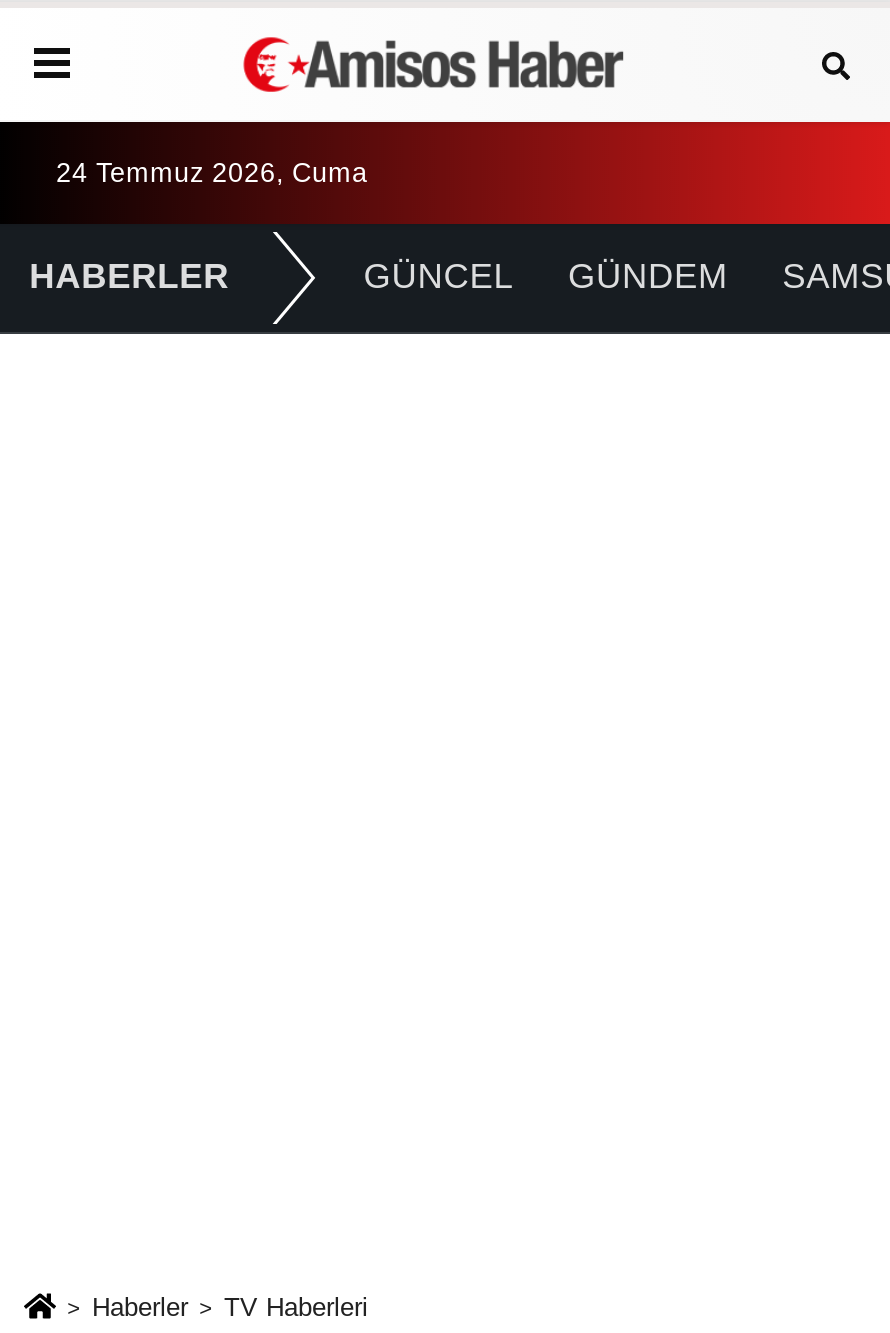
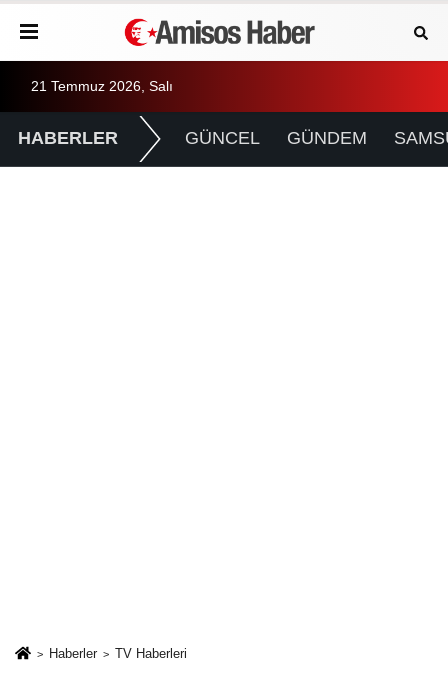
- 24 Temmuz 2026, Cuma
+ 21 Temmuz 2026, Salı
